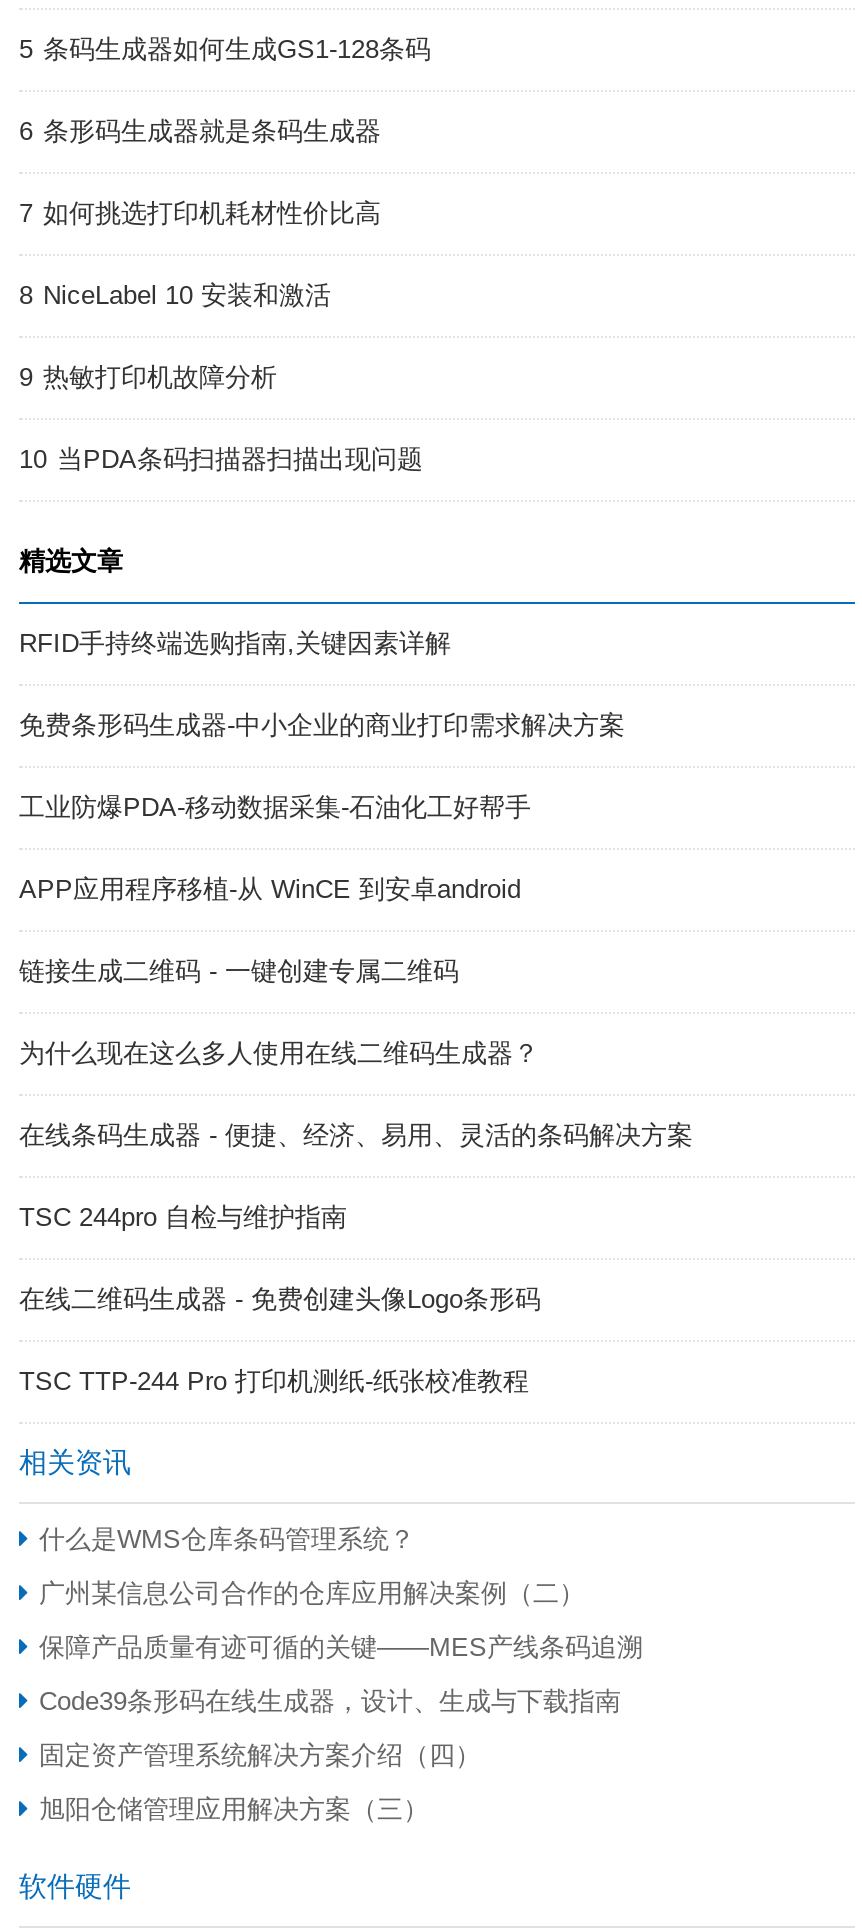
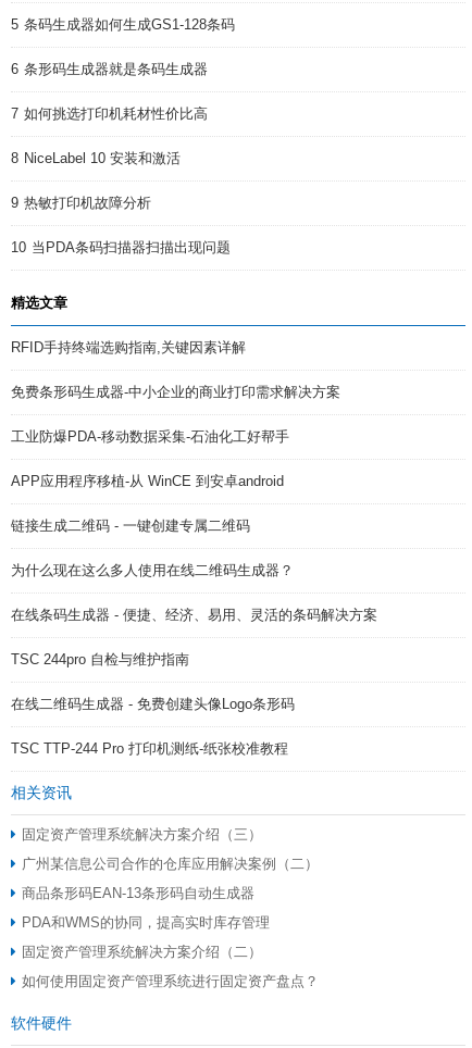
- 什么是WMS仓库条码管理系统？
+ 固定资产管理系统解决方案介绍（三）

- 保障产品质量有迹可循的关键——MES产线条码追溯
+ 商品条形码EAN-13条形码自动生成器

- Code39条形码在线生成器，设计、生成与下载指南
+ PDA和WMS的协同，提高实时库存管理

- 固定资产管理系统解决方案介绍（四）
+ 固定资产管理系统解决方案介绍（二）

- 旭阳仓储管理应用解决方案（三）
+ 如何使用固定资产管理系统进行固定资产盘点？
